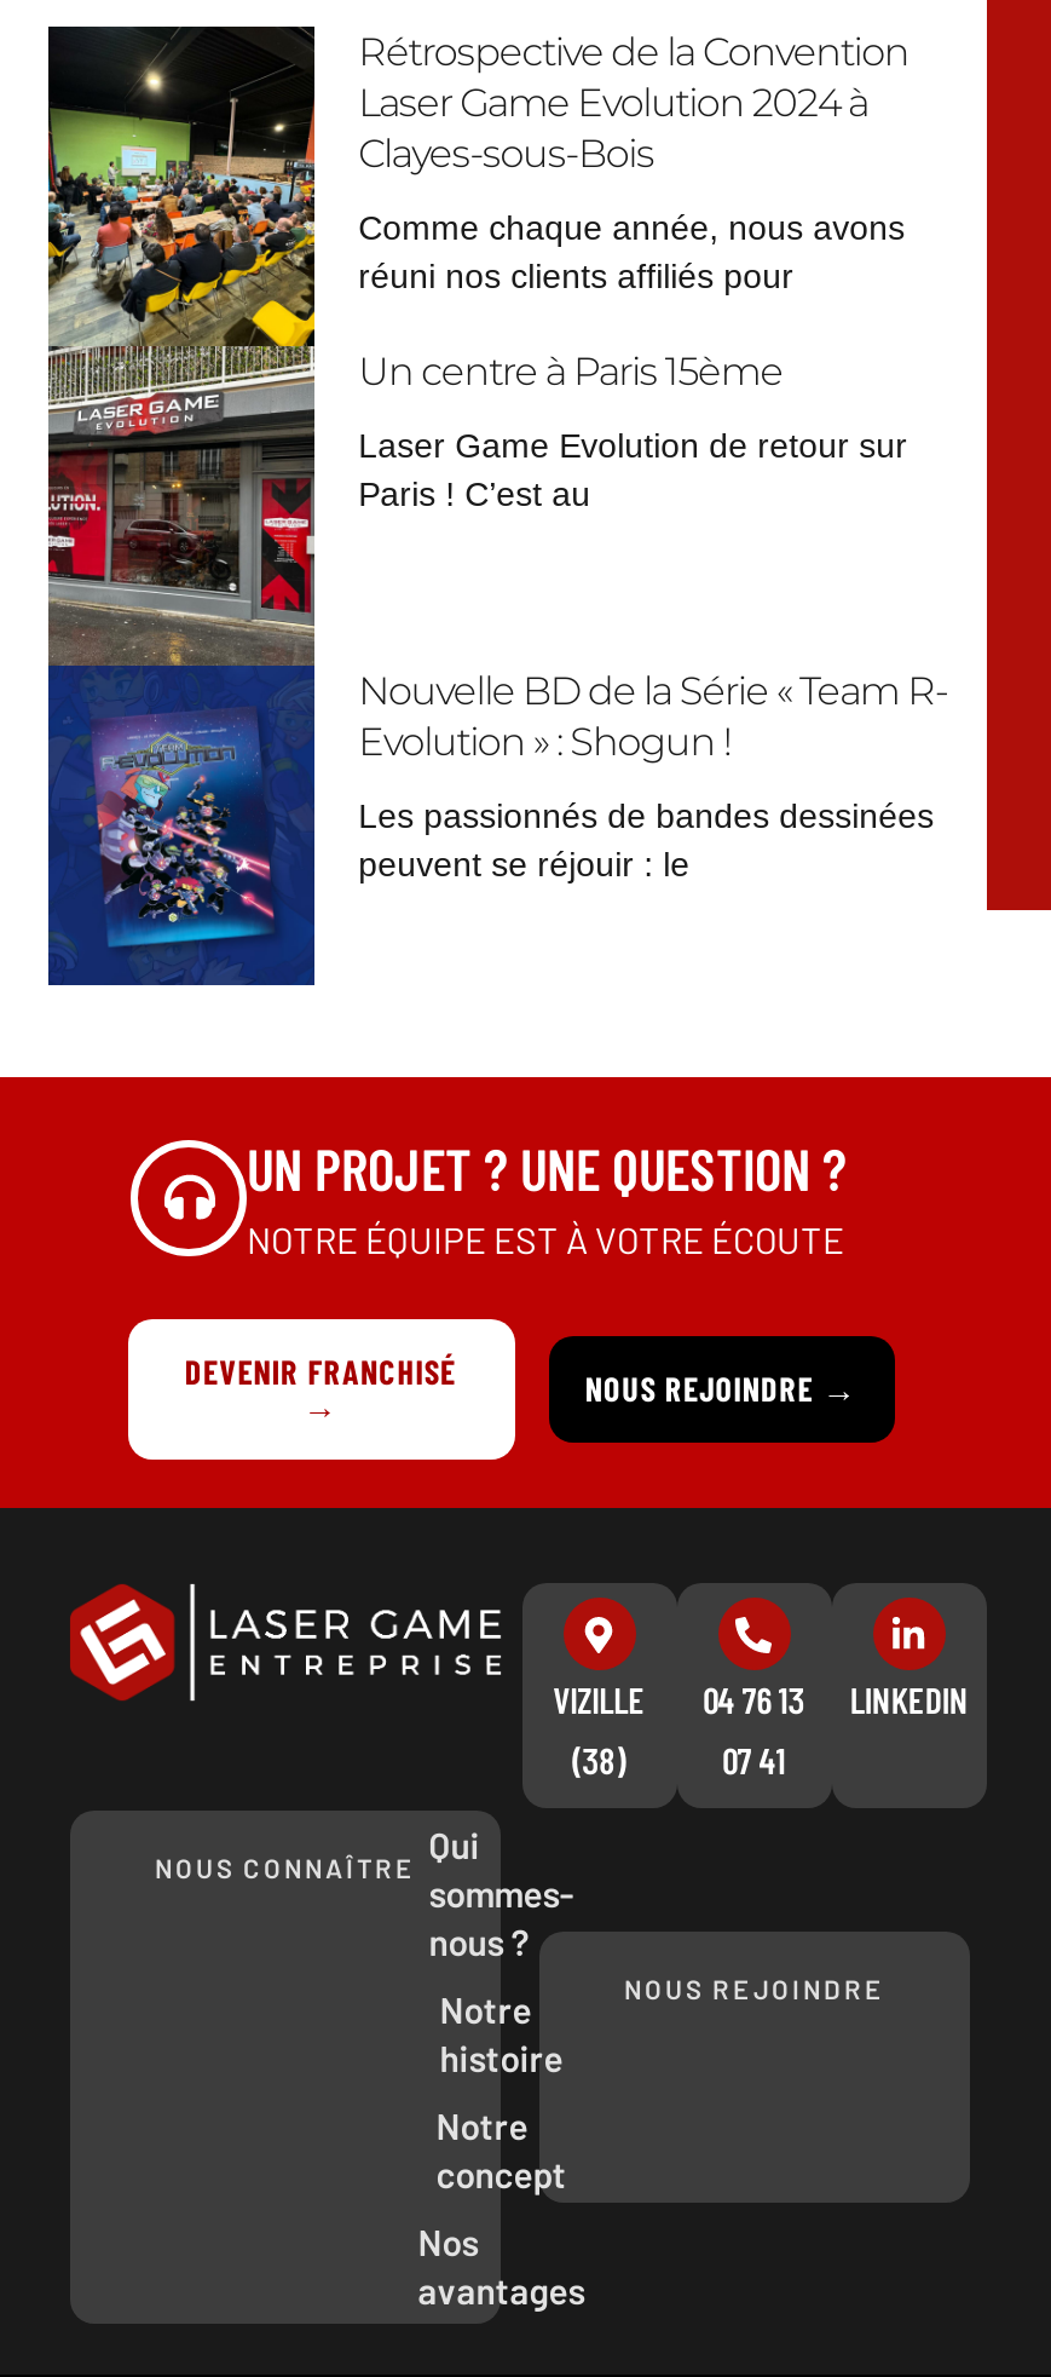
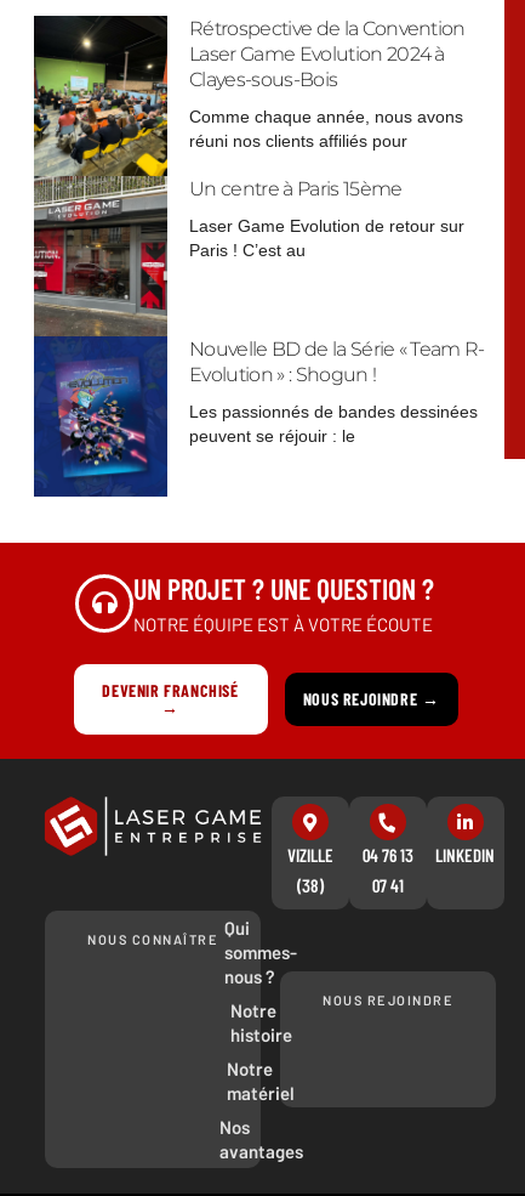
- concept
+ matériel
